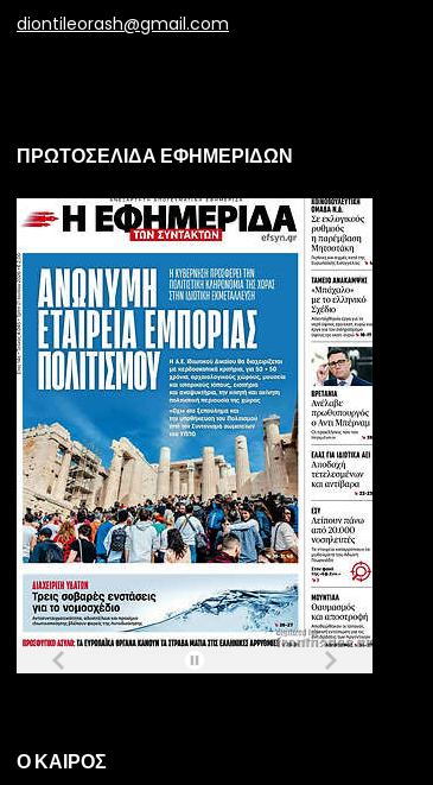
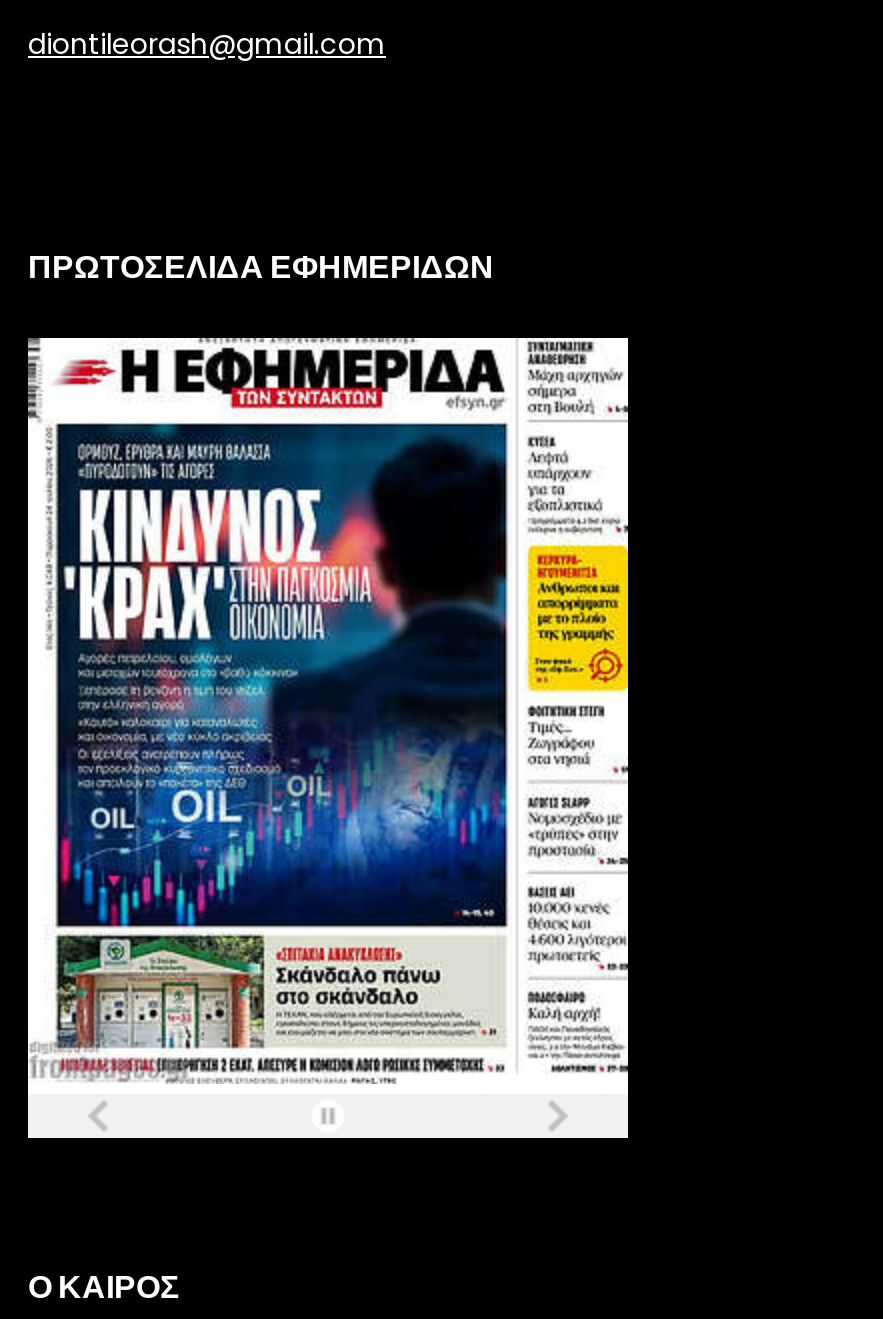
- [image]
+ [image]
